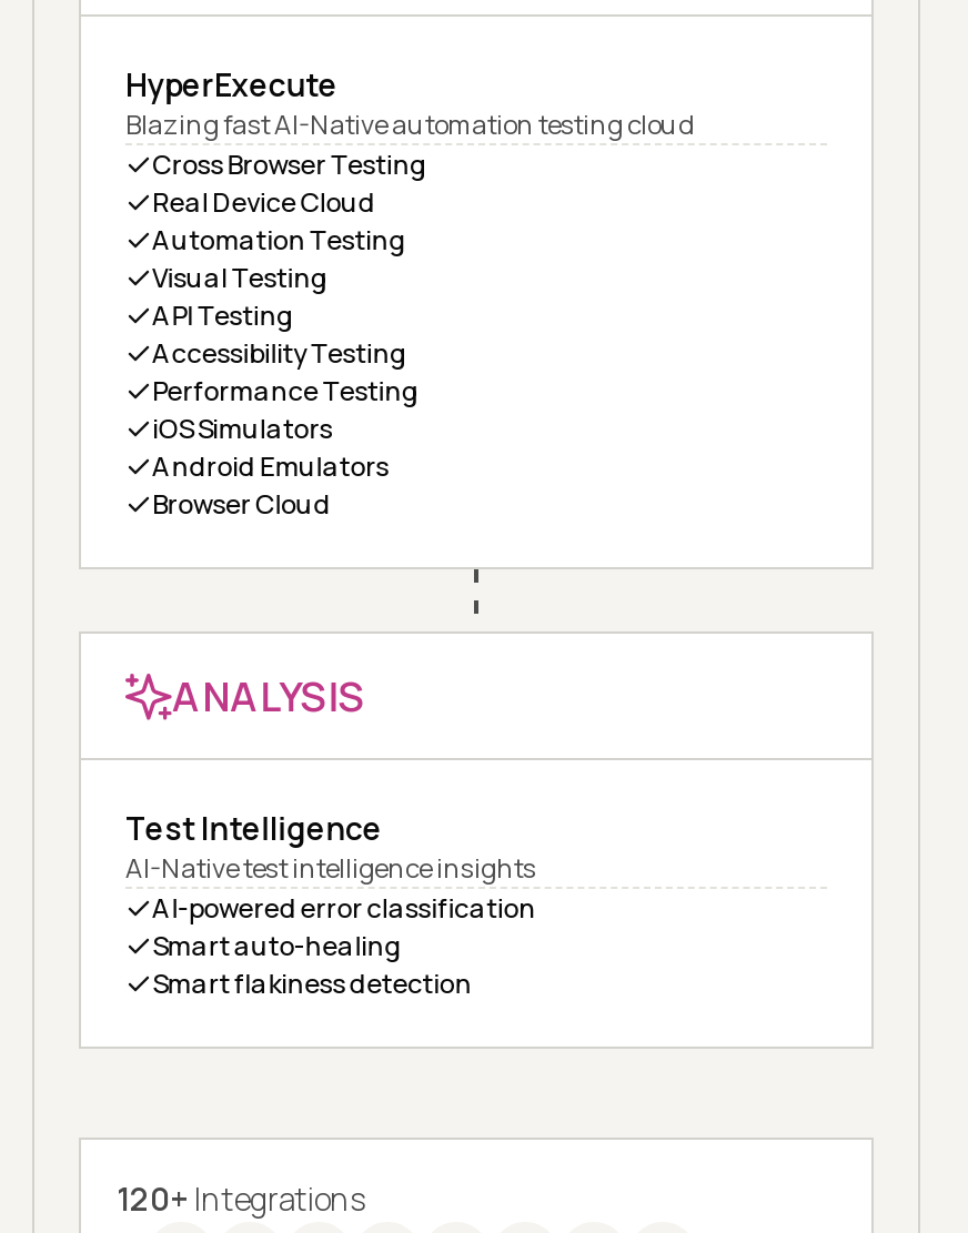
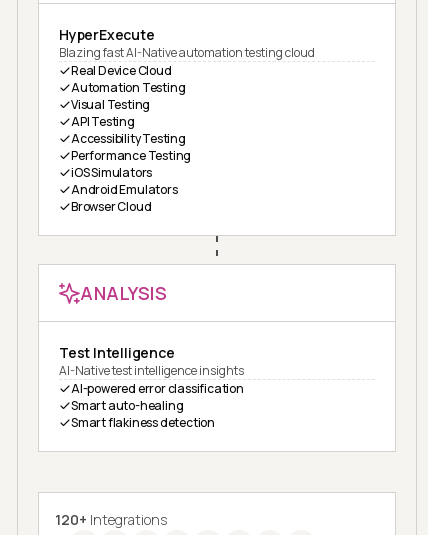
- Cross Browser Testing
